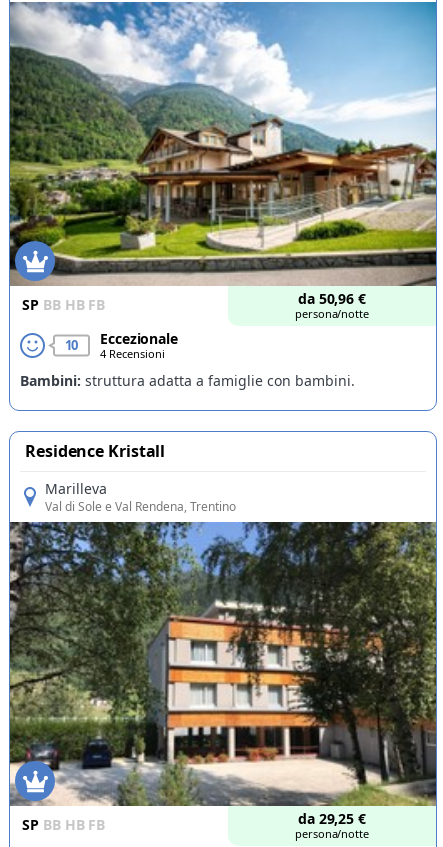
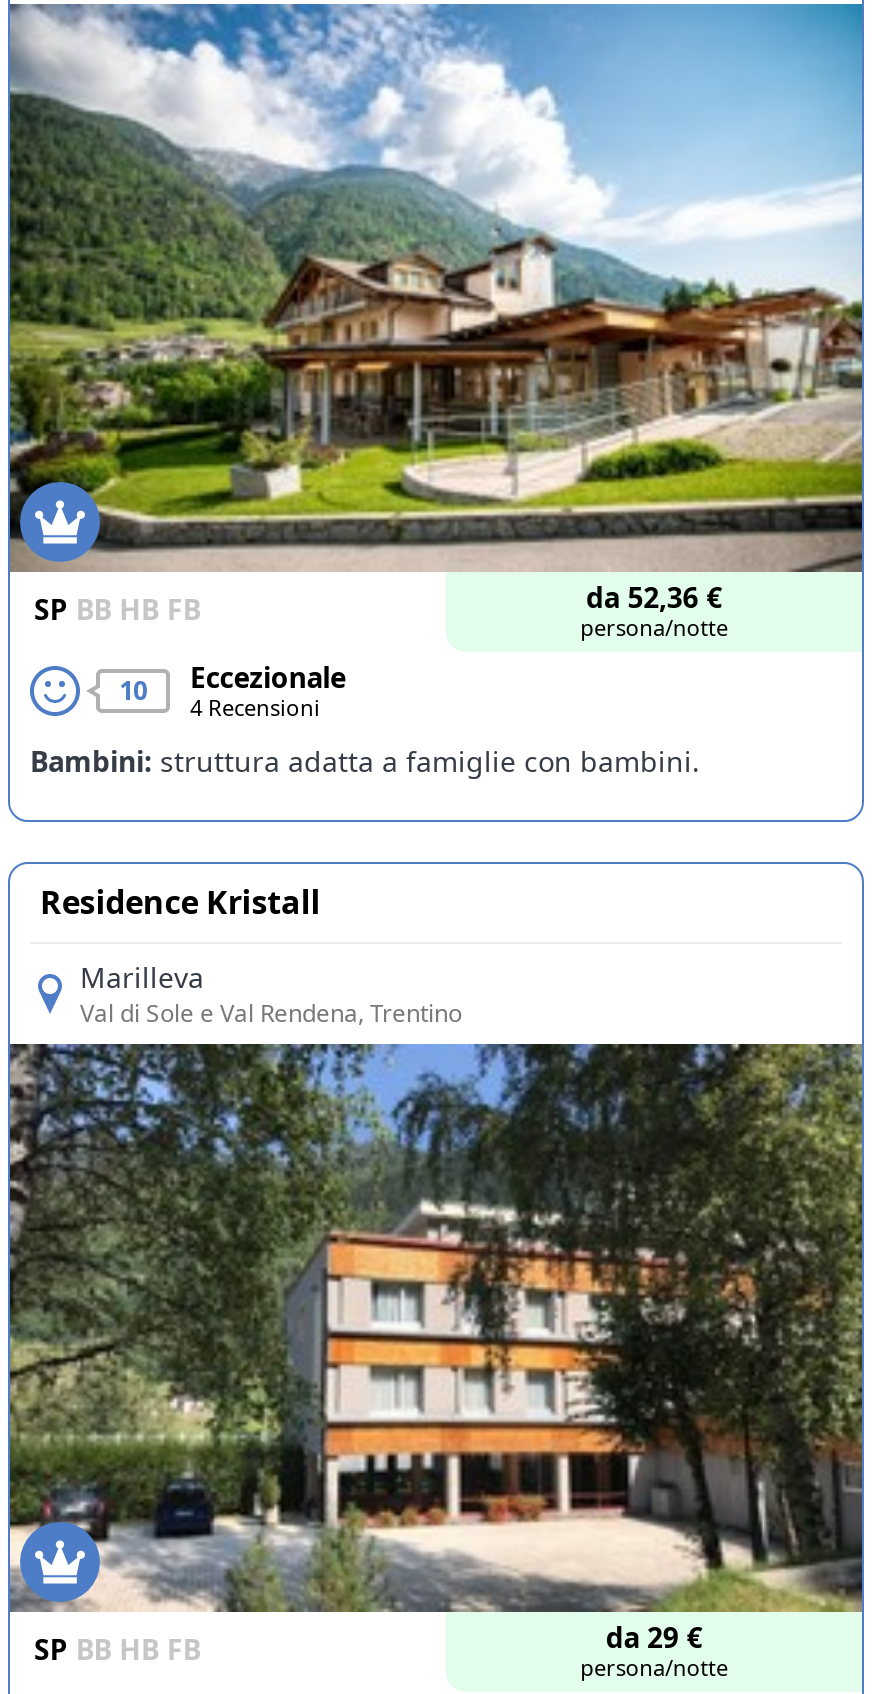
- da 50,96 €
+ da 52,36 €

- da 29,25 €
+ da 29 €
